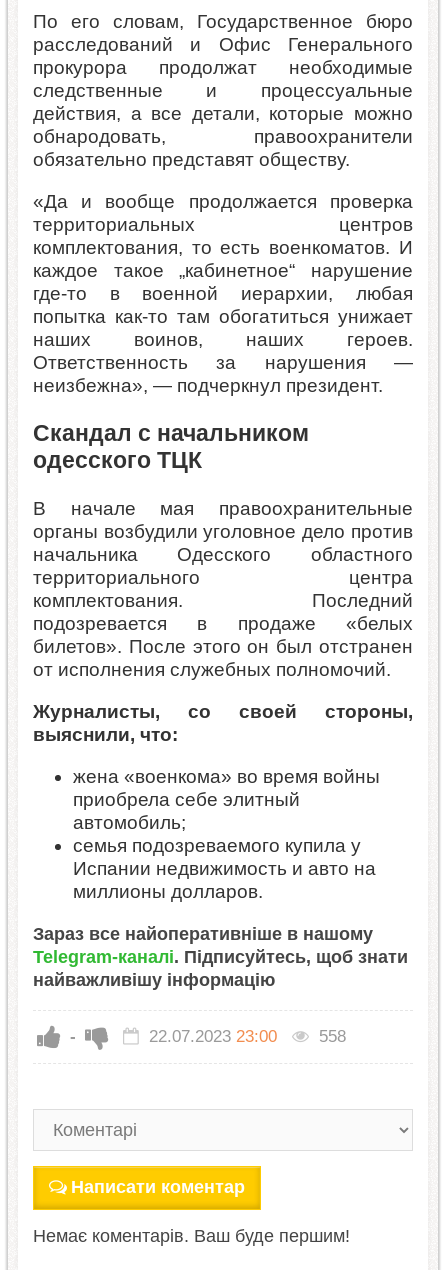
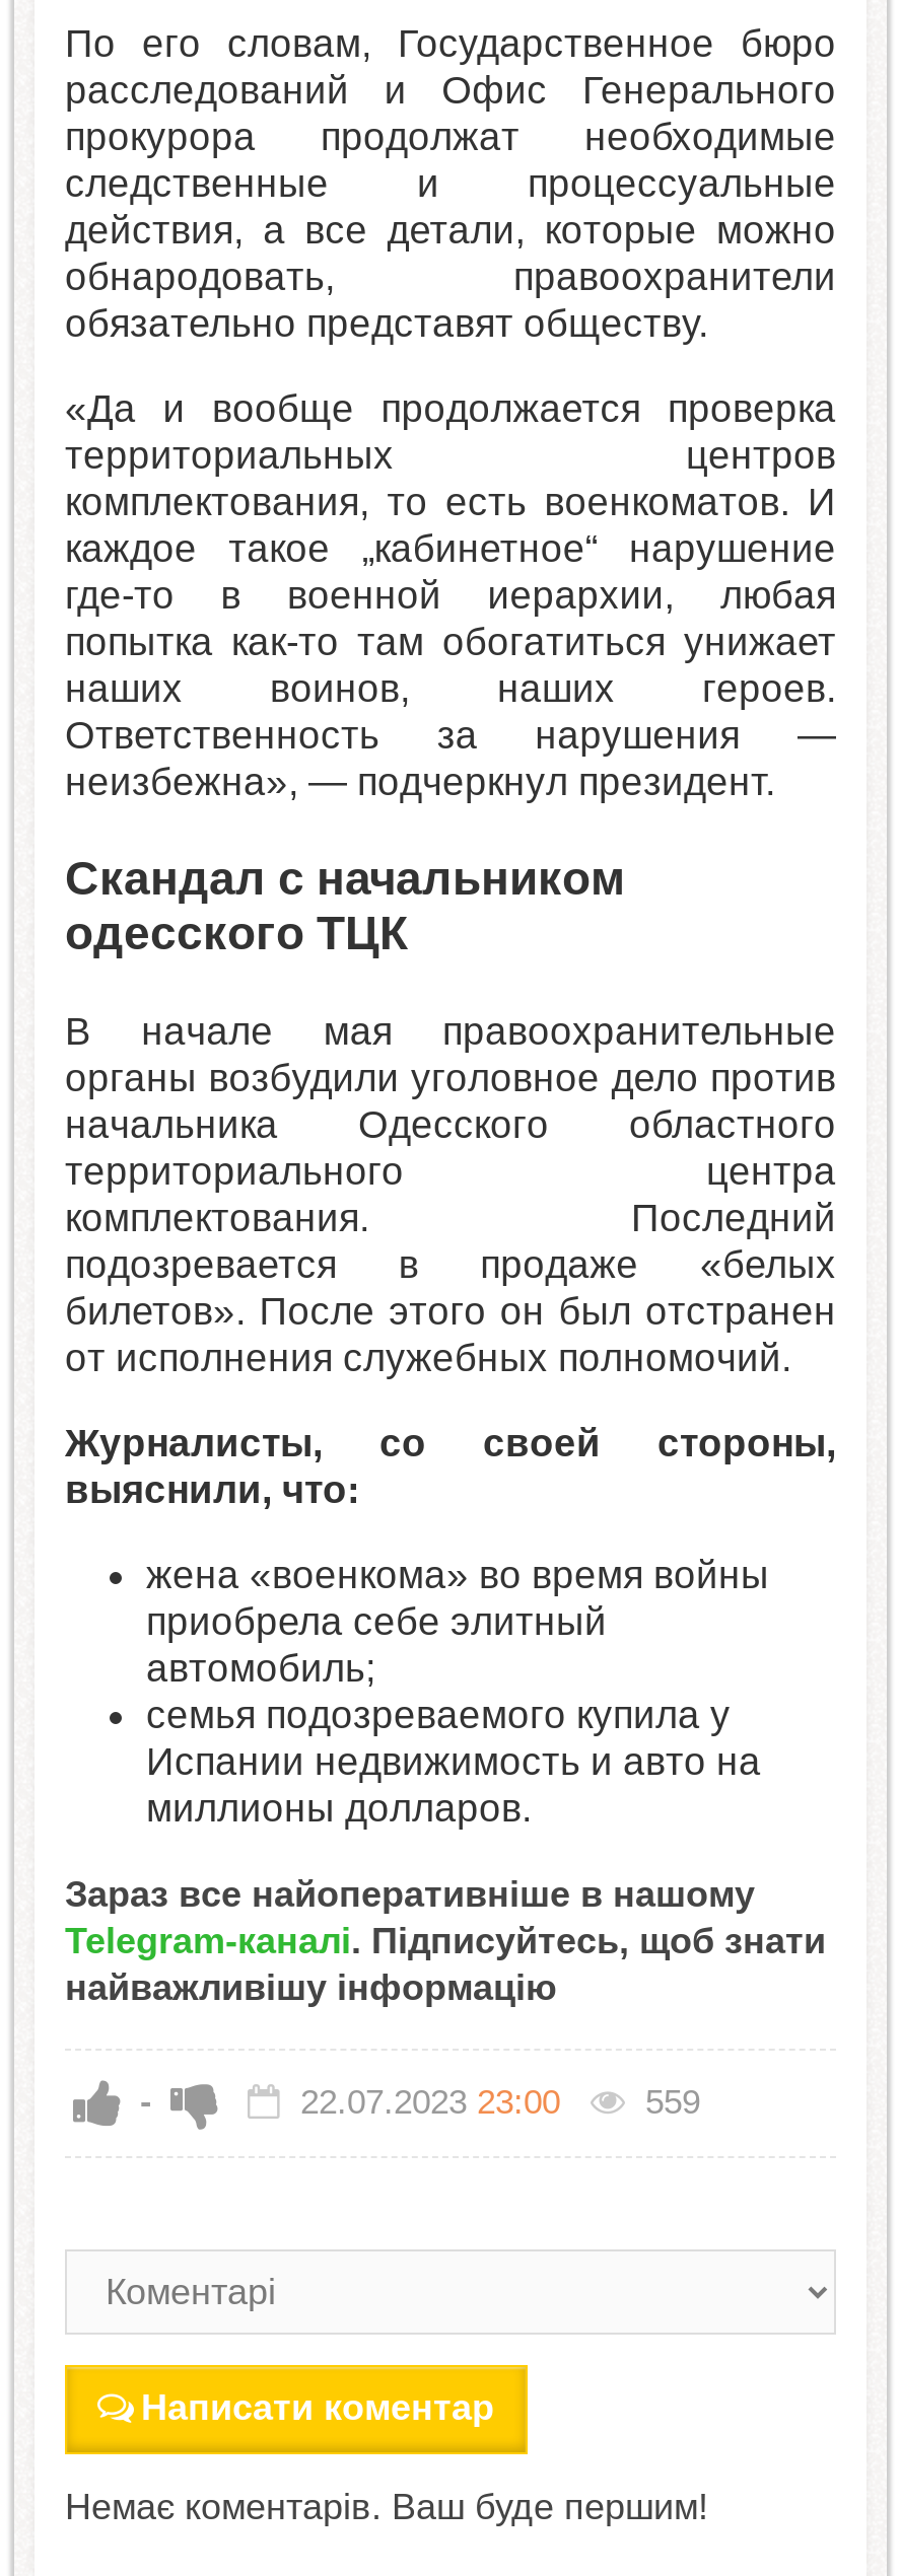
- 22.07.2023 23:00 558
+ 22.07.2023 23:00 559
